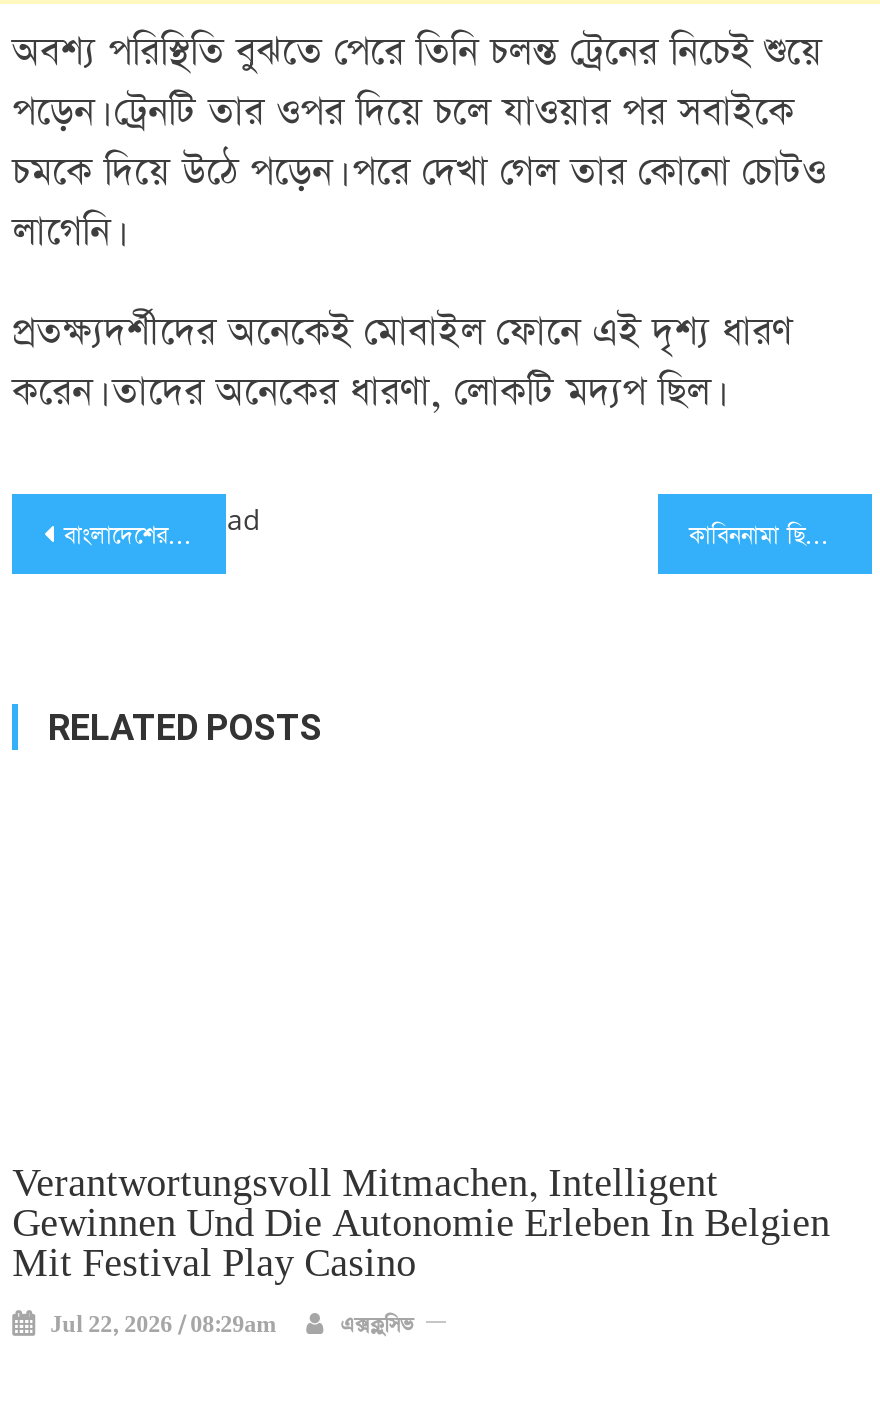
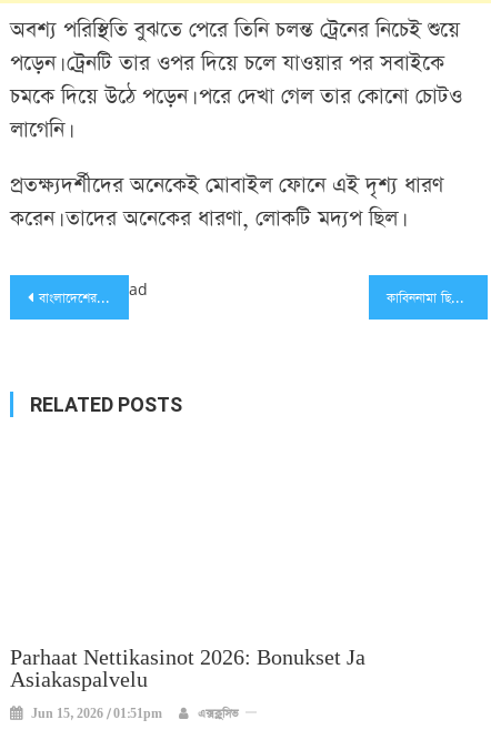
- Verantwortungsvoll Mitmachen, Intelligent
- Gewinnen Und Die Autonomie Erleben In Belgien
- Mit Festival Play Casino
+ Parhaat Nettikasinot 2026: Bonukset Ja
+ Asiakaspalvelu

- Jul 22, 2026 / 08:29am
+ Jun 15, 2026 / 01:51pm
